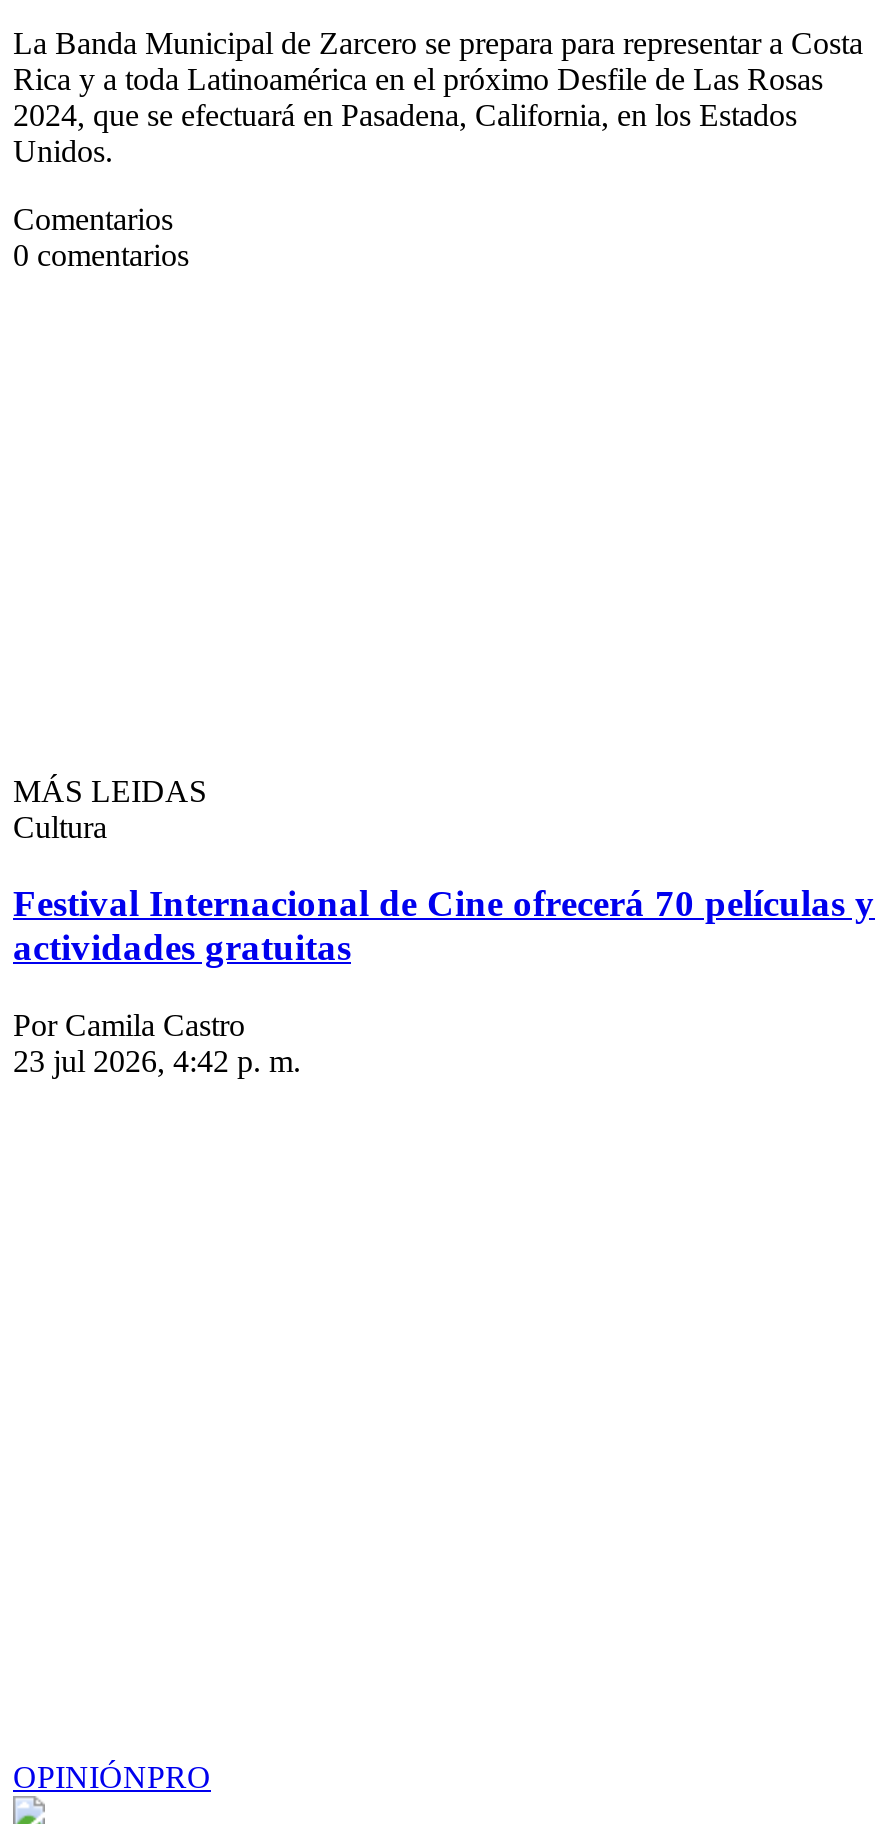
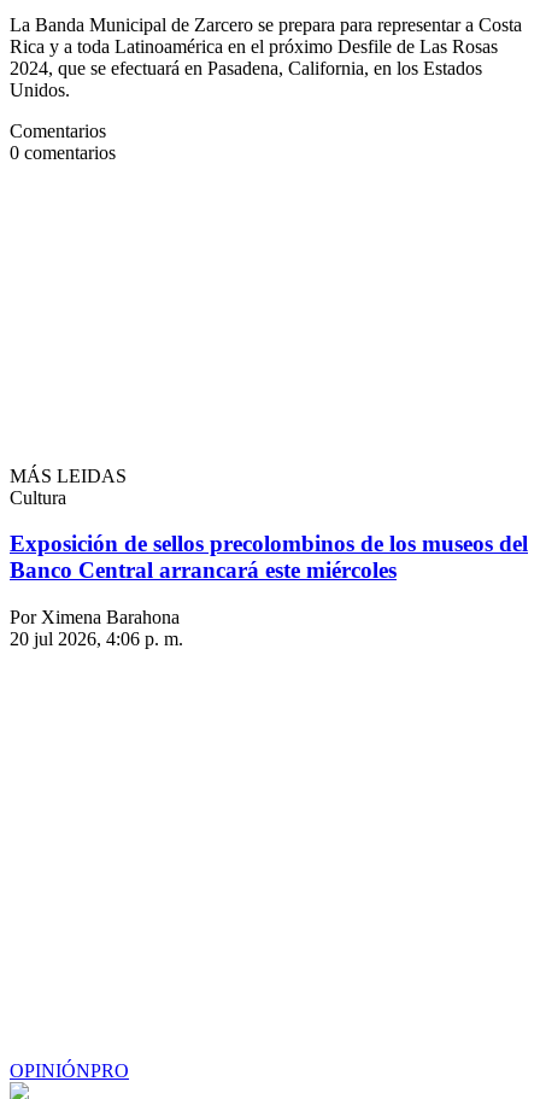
- Festival Internacional de Cine ofrecerá 70 películas y
- actividades gratuitas
+ Exposición de sellos precolombinos de los museos del
+ Banco Central arrancará este miércoles

- Por Camila Castro
- 23 jul 2026, 4:42 p. m.
+ Por Ximena Barahona
+ 20 jul 2026, 4:06 p. m.
